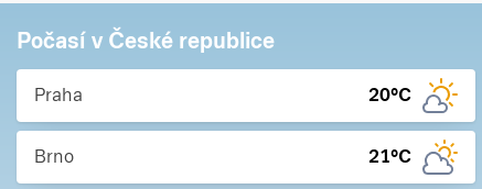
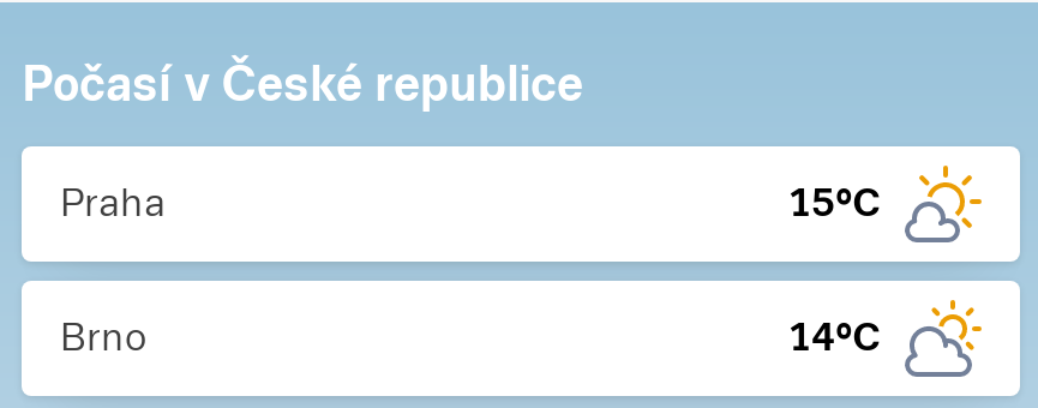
- 20°C
+ 15°C

- 21°C
+ 14°C
